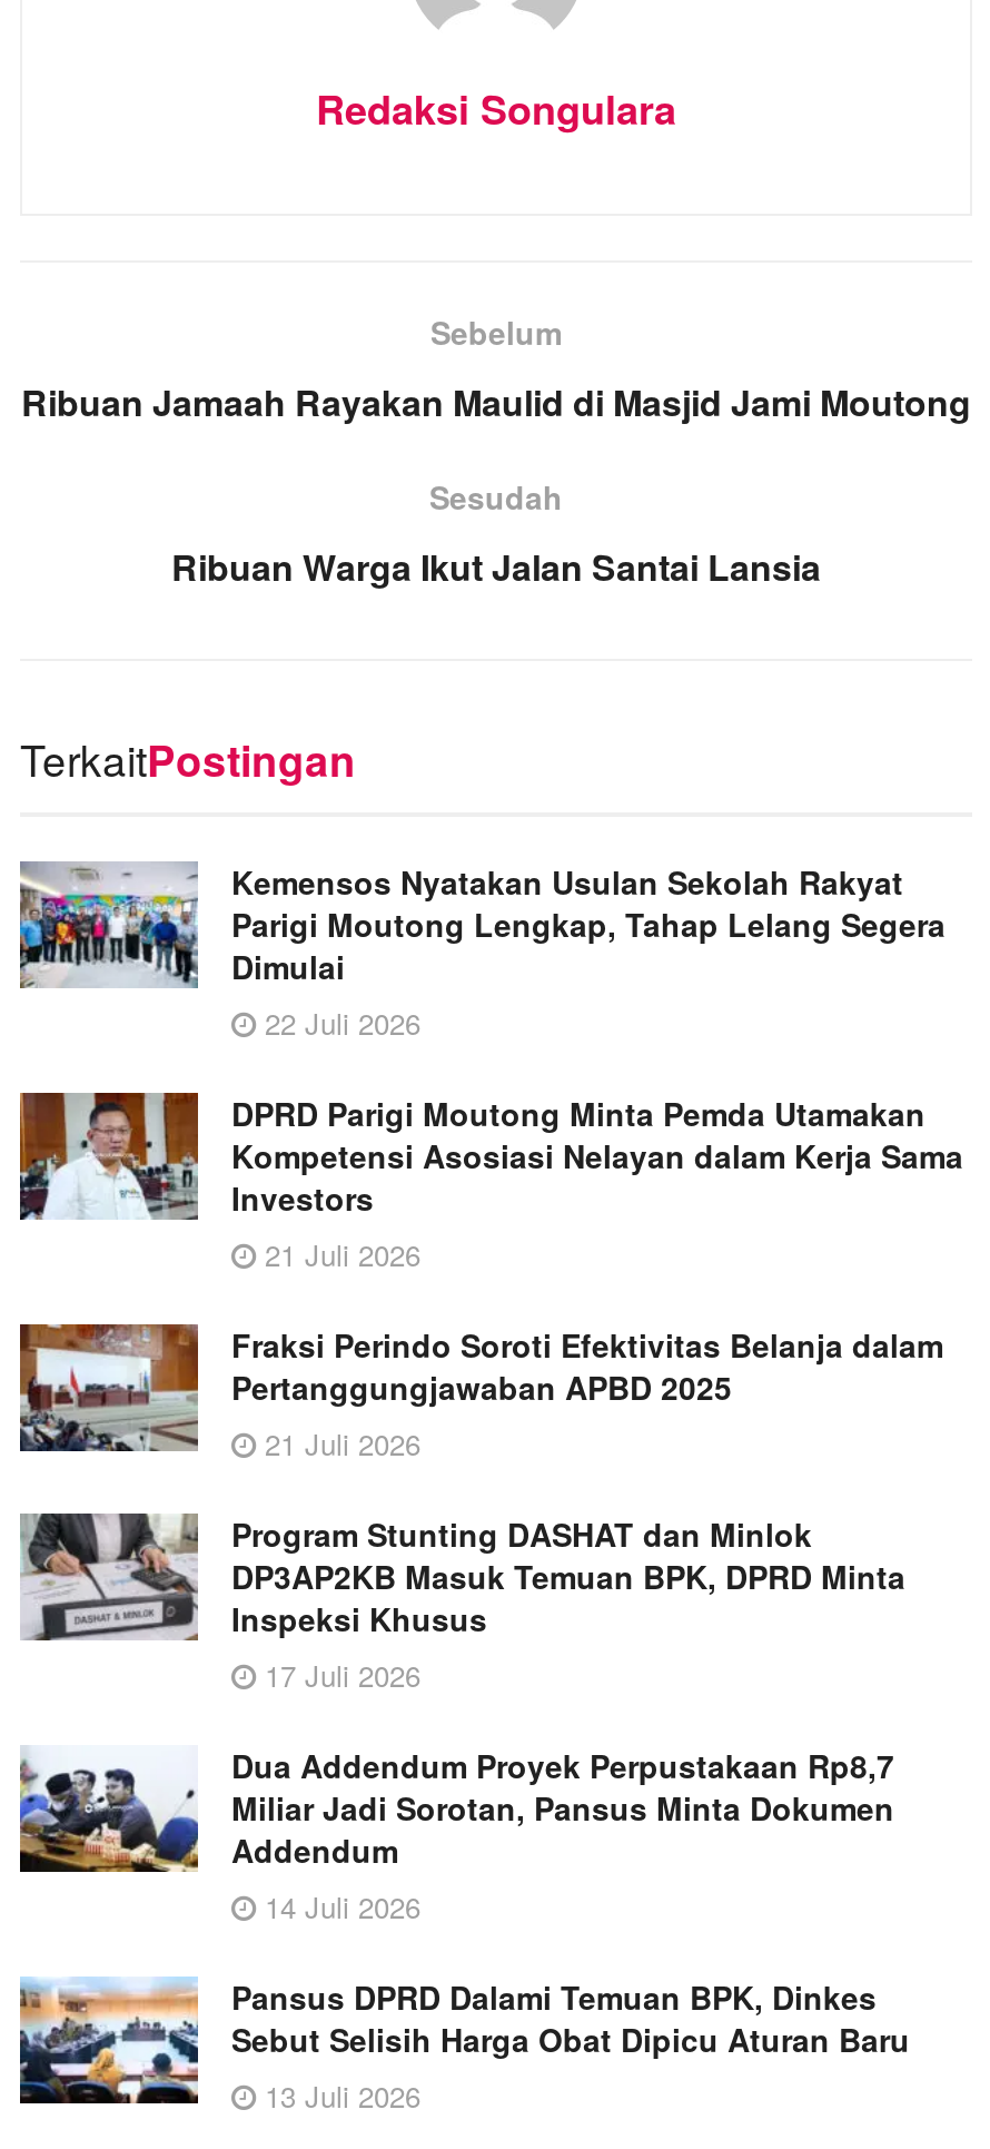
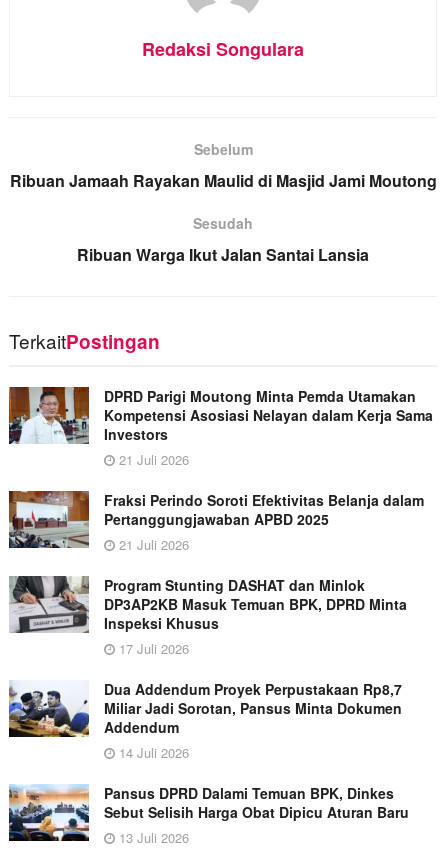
- [image]
- Kemensos Nyatakan Usulan Sekolah Rakyat
- Parigi Moutong Lengkap, Tahap Lelang Segera
- Dimulai
- 22 Juli 2026
